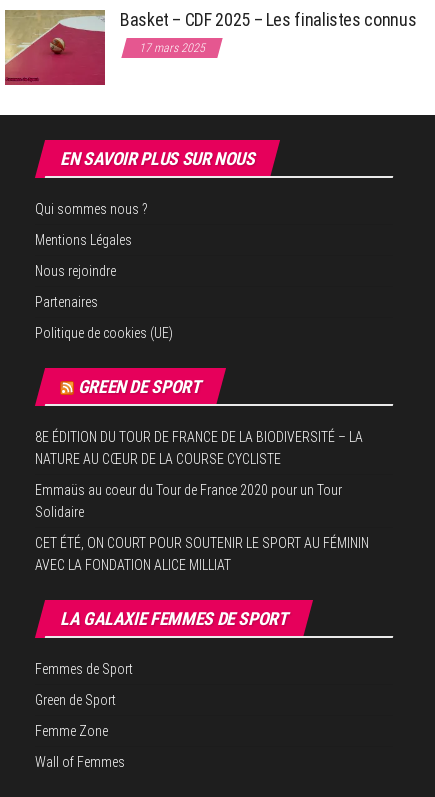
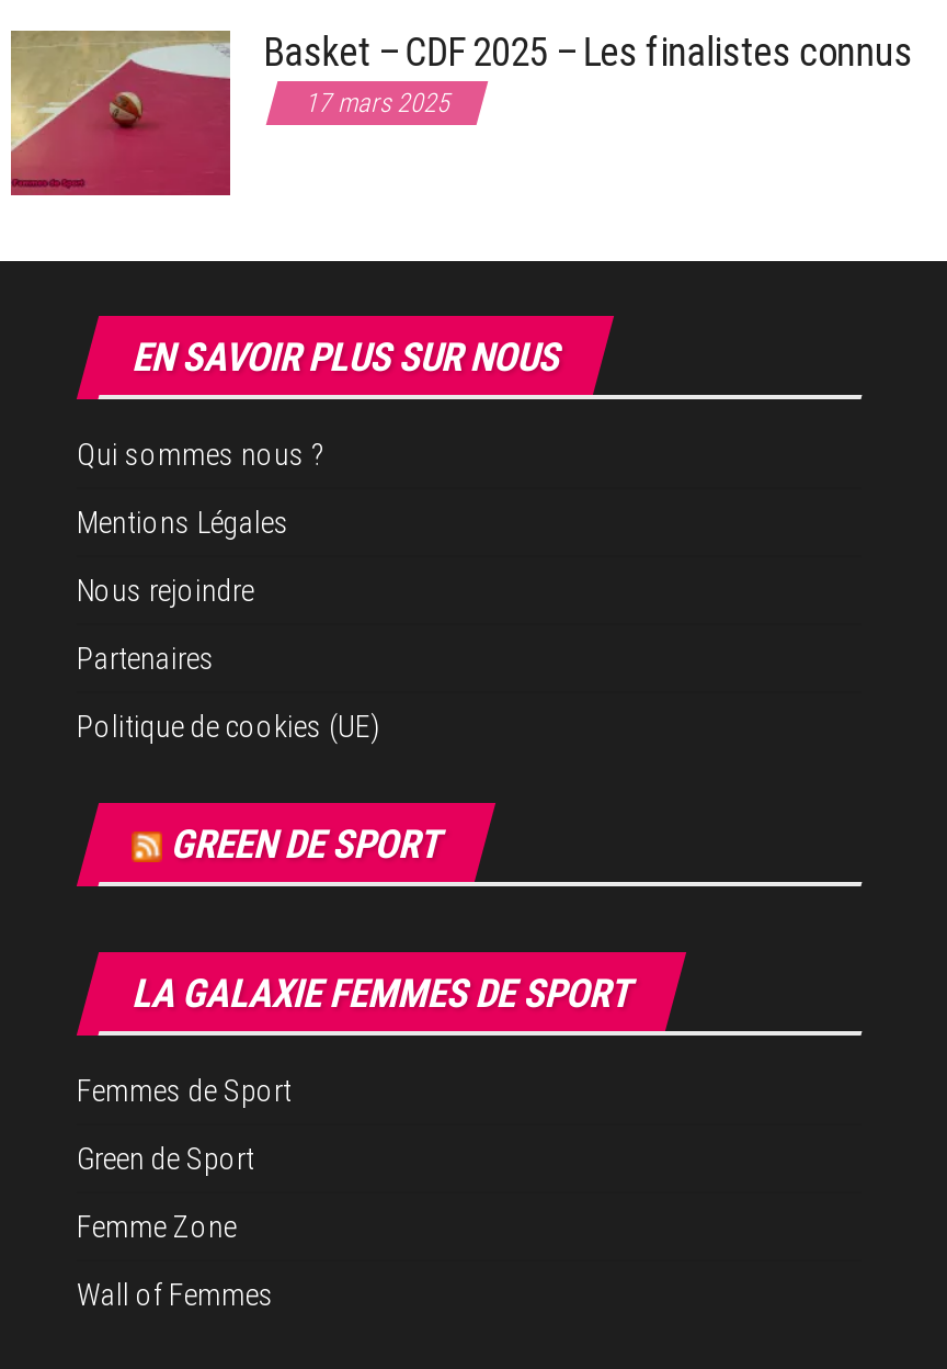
- 8E ÉDITION DU TOUR DE FRANCE DE LA BIODIVERSITÉ – LA
- NATURE AU CŒUR DE LA COURSE CYCLISTE
- Emmaüs au coeur du Tour de France 2020 pour un Tour
- Solidaire
- CET ÉTÉ, ON COURT POUR SOUTENIR LE SPORT AU FÉMININ
- AVEC LA FONDATION ALICE MILLIAT
